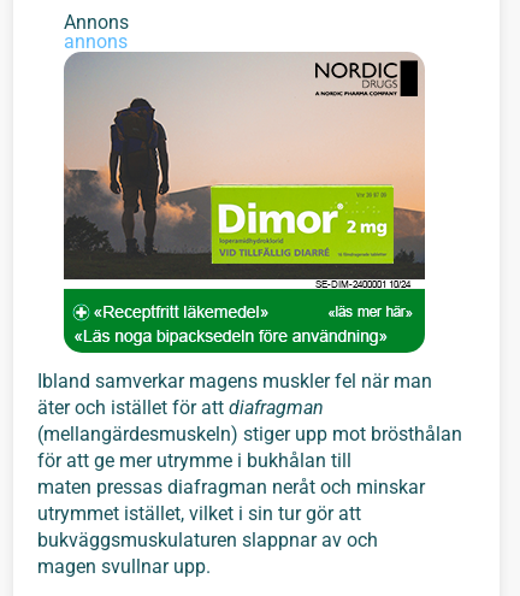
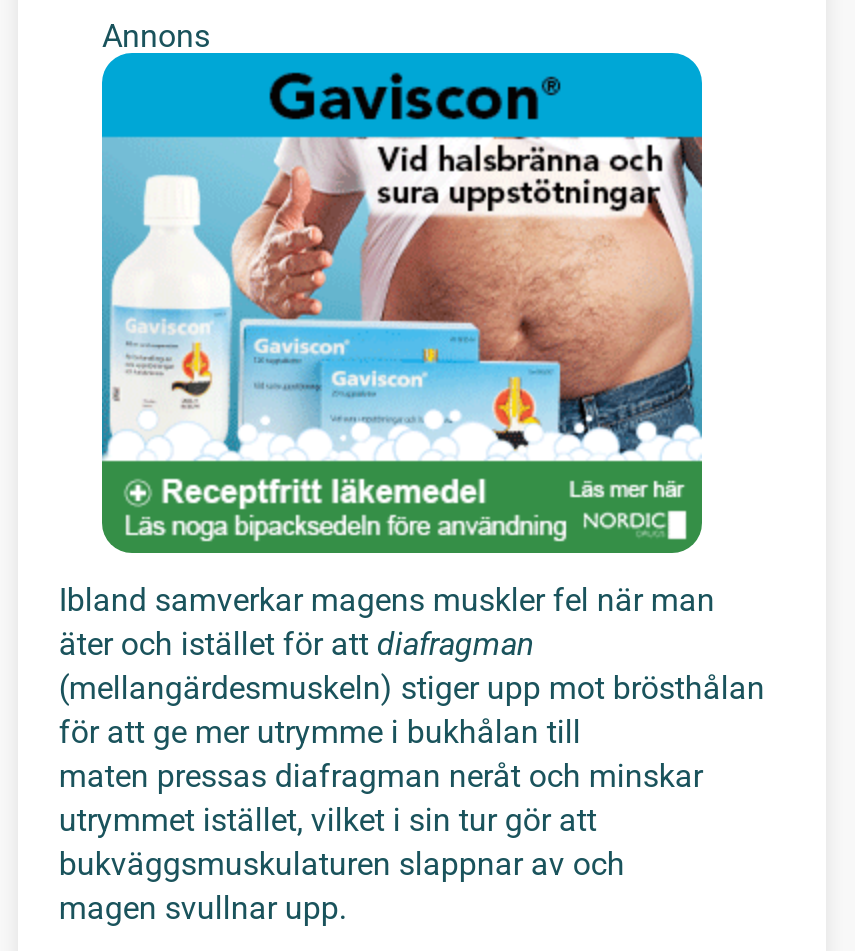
- annons

- [image]
+ [image]
